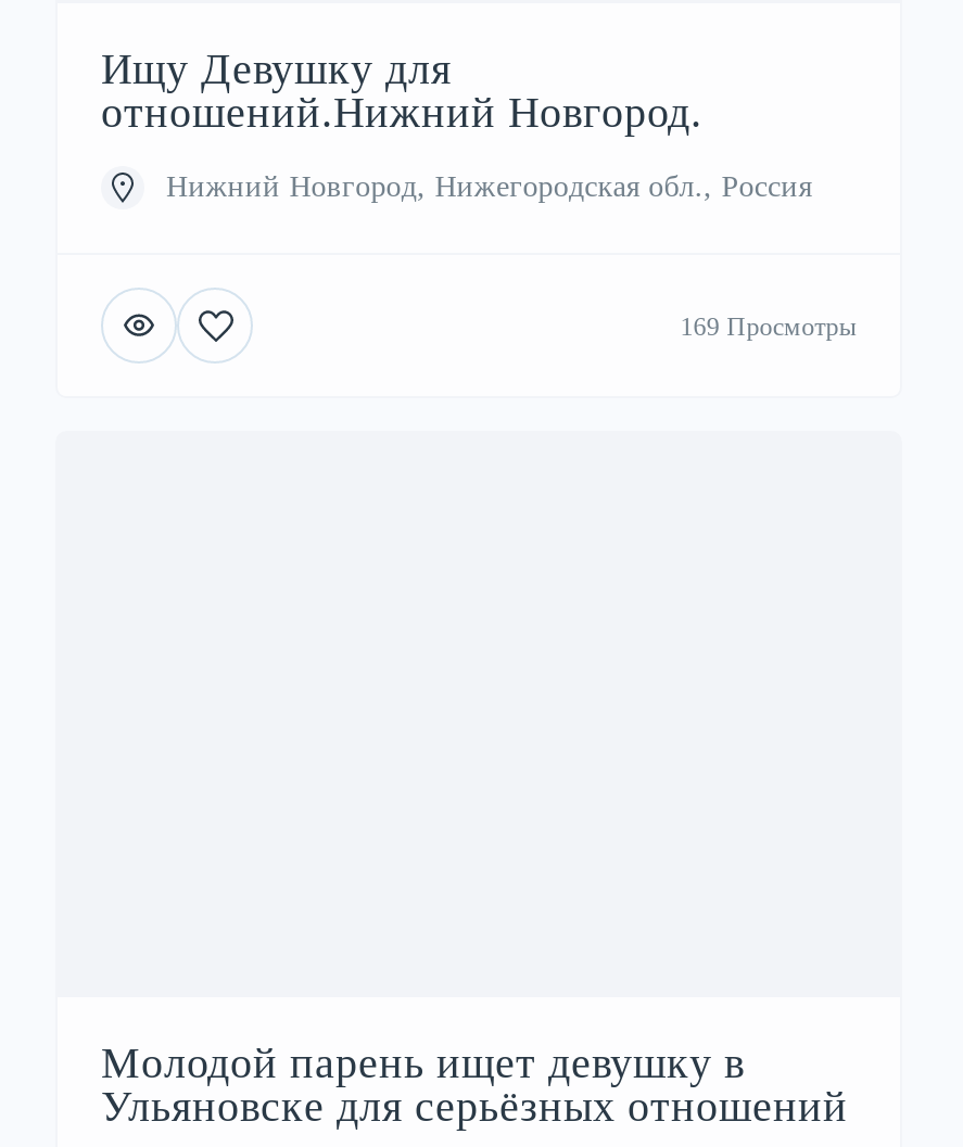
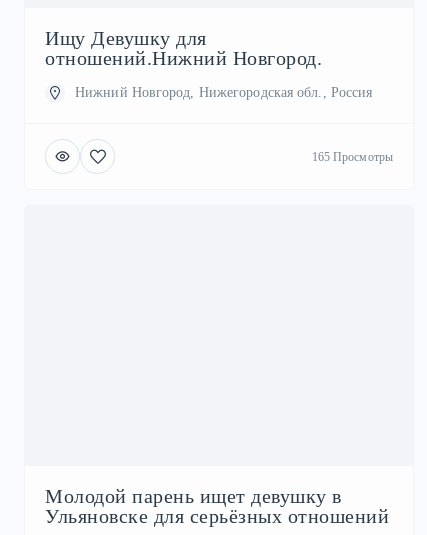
- 169 Просмотры
+ 165 Просмотры
